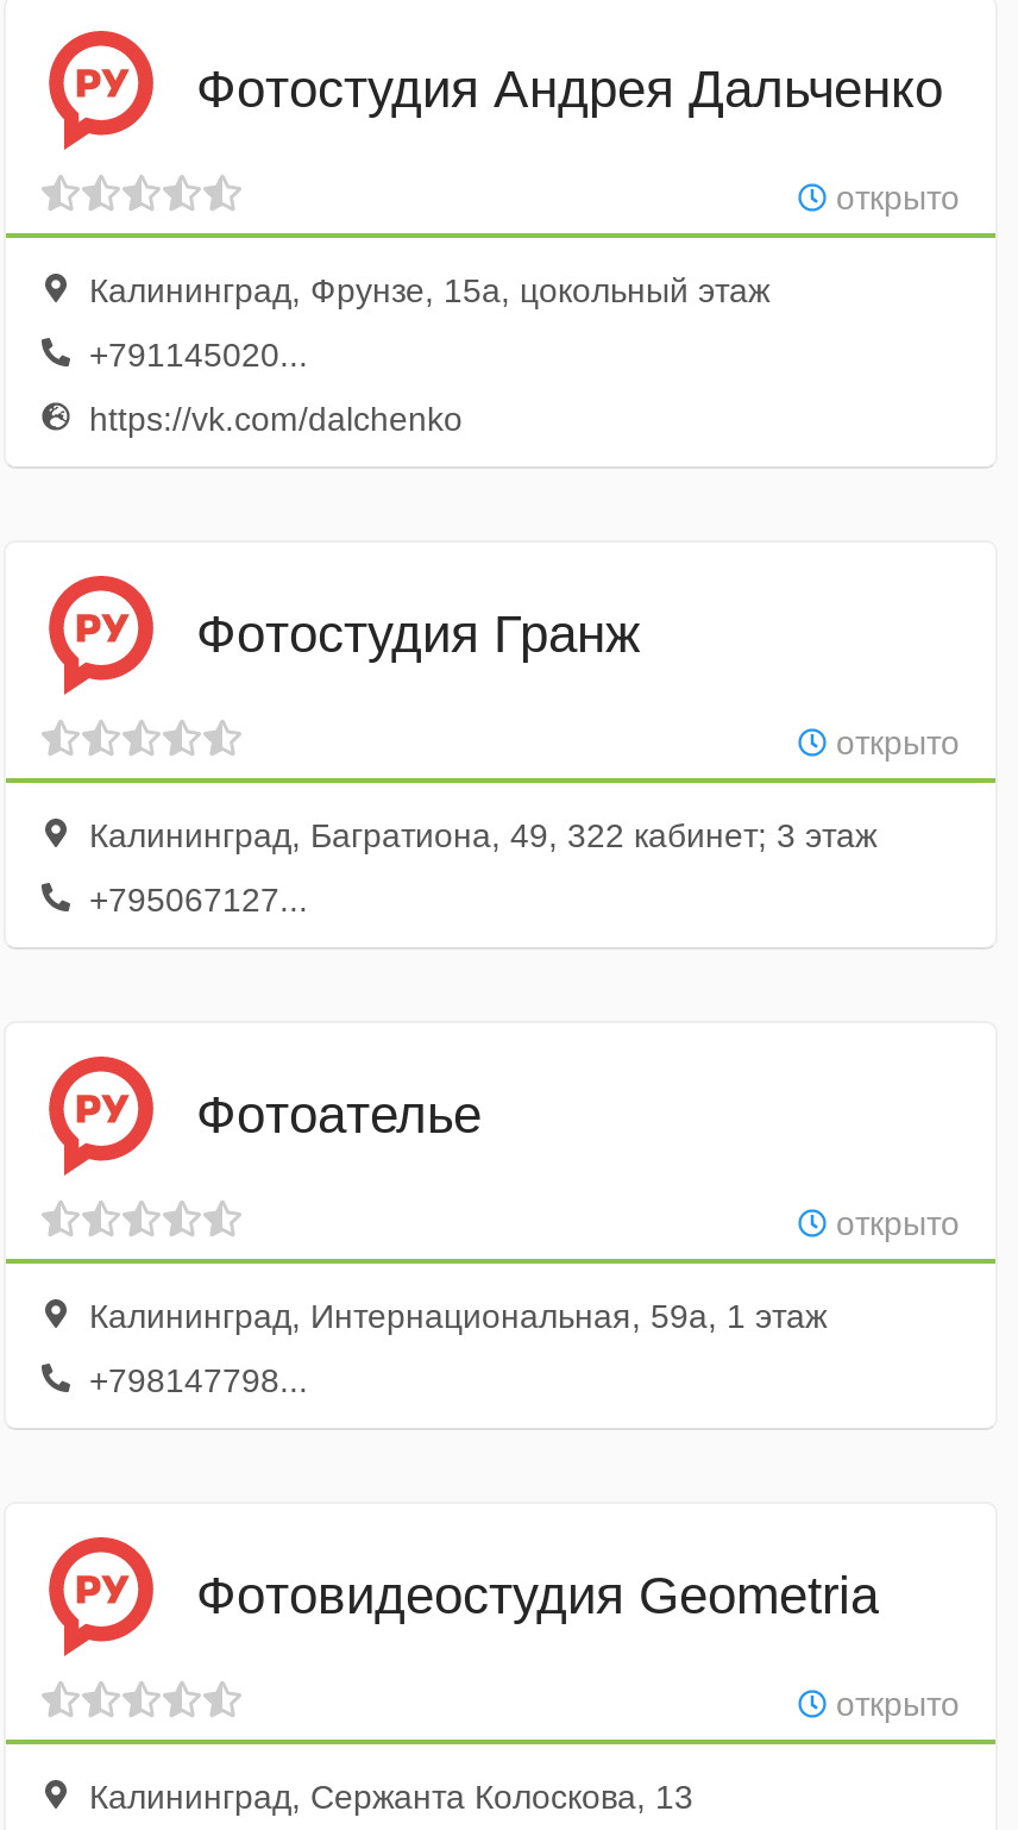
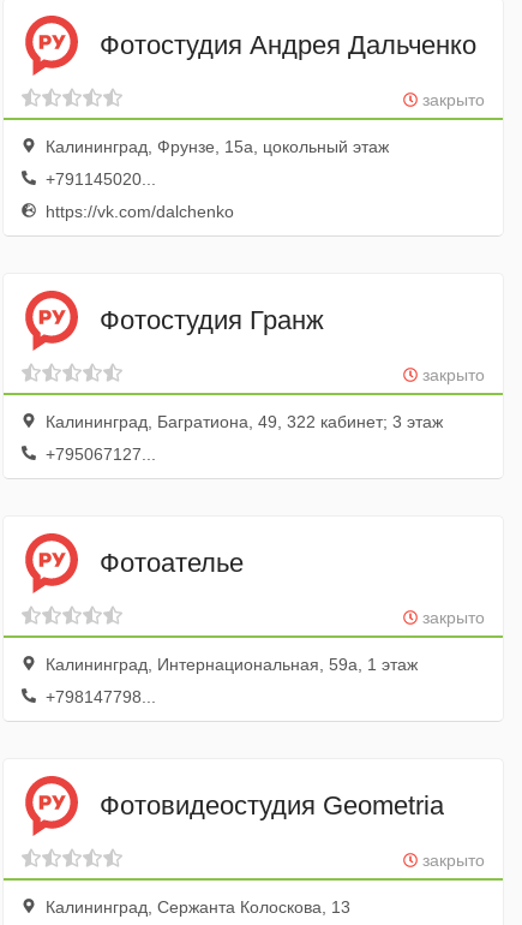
- открыто
+ закрыто

- открыто
+ закрыто

- открыто
+ закрыто

- открыто
+ закрыто
